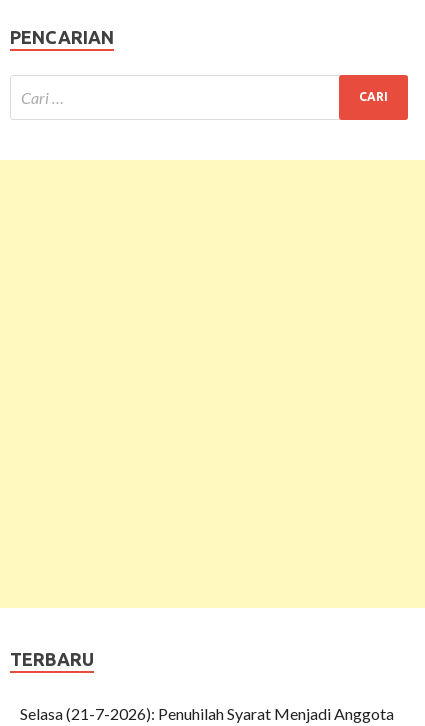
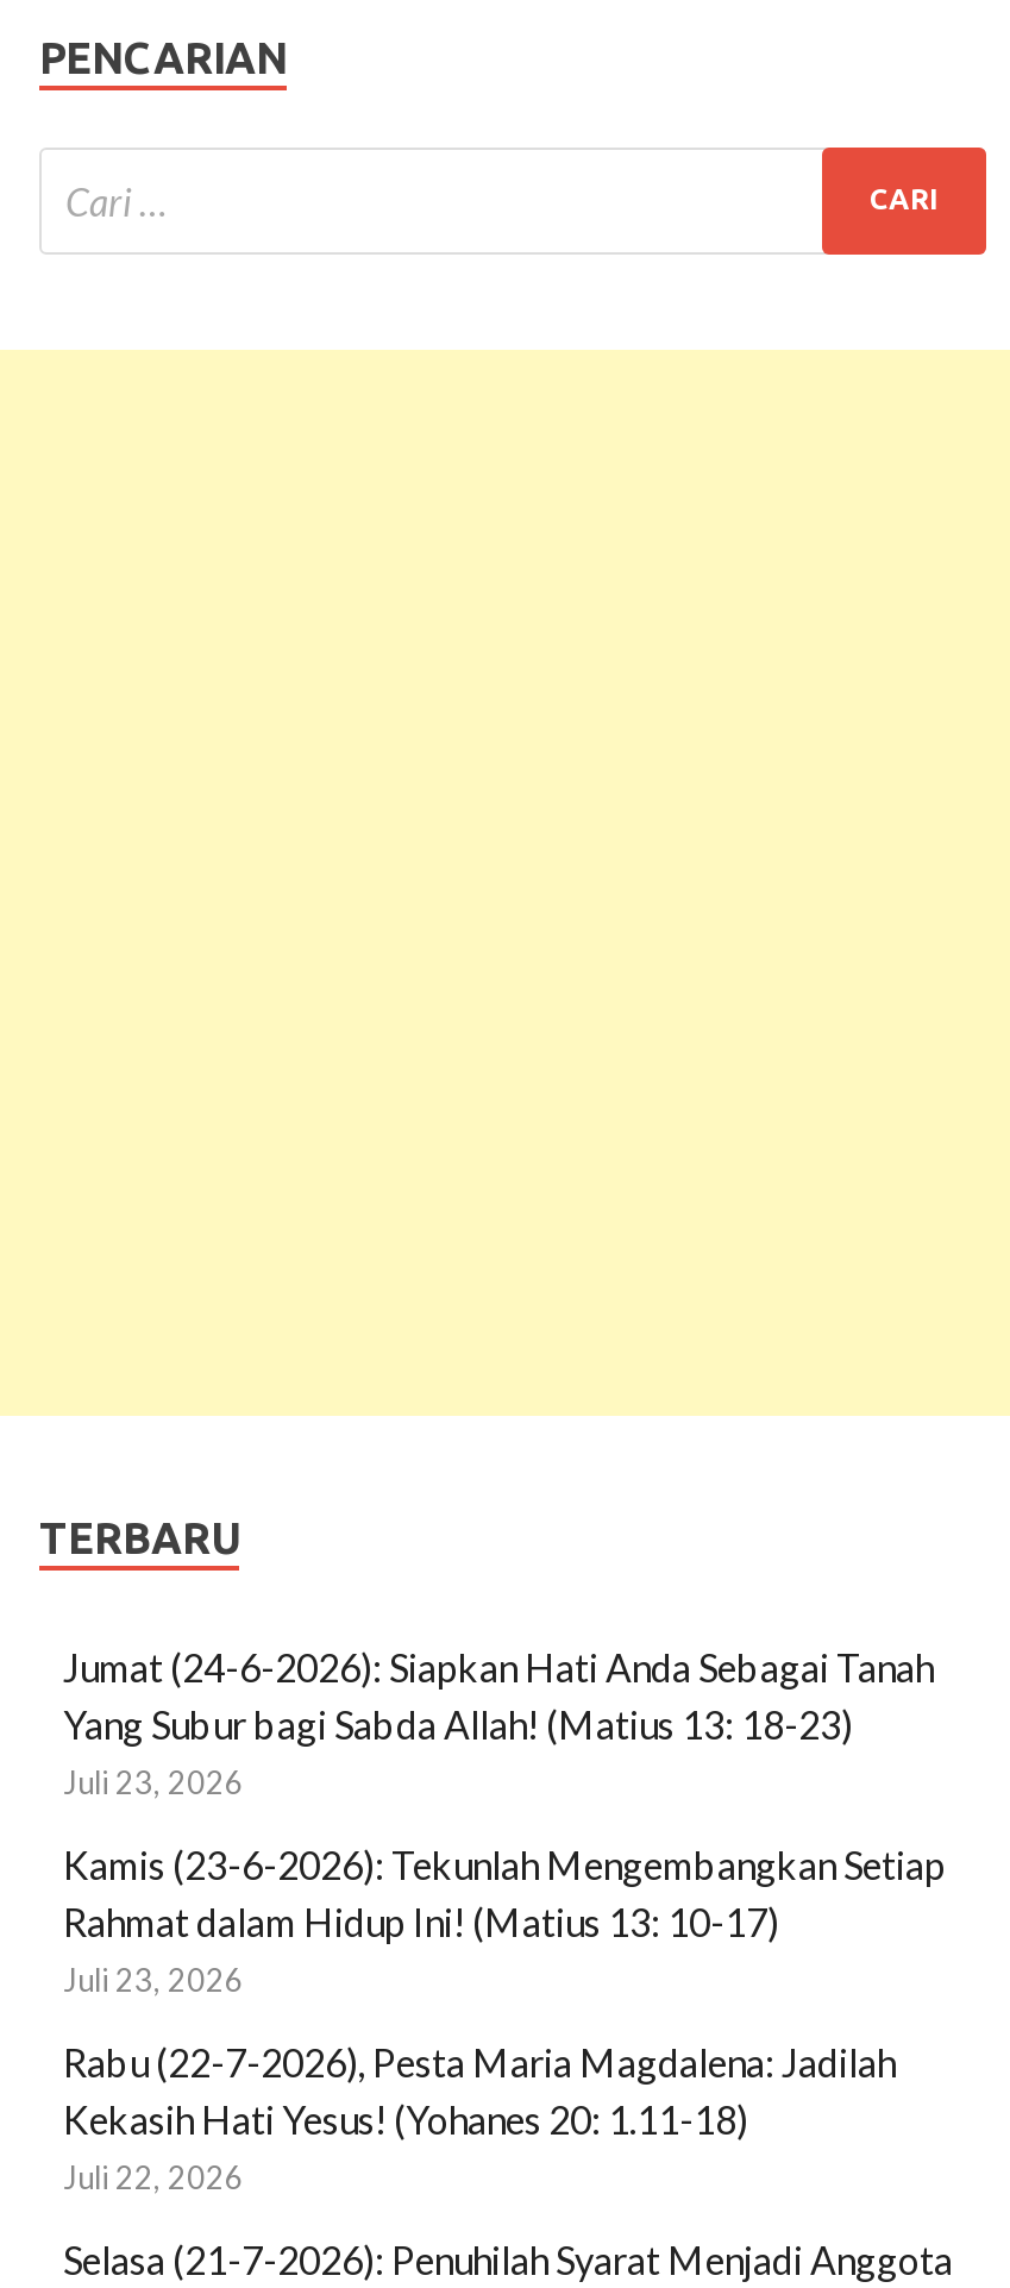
+ Jumat (24-6-2026): Siapkan Hati Anda Sebagai Tanah
+ Yang Subur bagi Sabda Allah! (Matius 13: 18-23)
+ Juli 23, 2026
+ Kamis (23-6-2026): Tekunlah Mengembangkan Setiap
+ Rahmat dalam Hidup Ini! (Matius 13: 10-17)
+ Juli 23, 2026
+ Rabu (22-7-2026), Pesta Maria Magdalena: Jadilah
+ Kekasih Hati Yesus! (Yohanes 20: 1.11-18)
+ Juli 22, 2026
